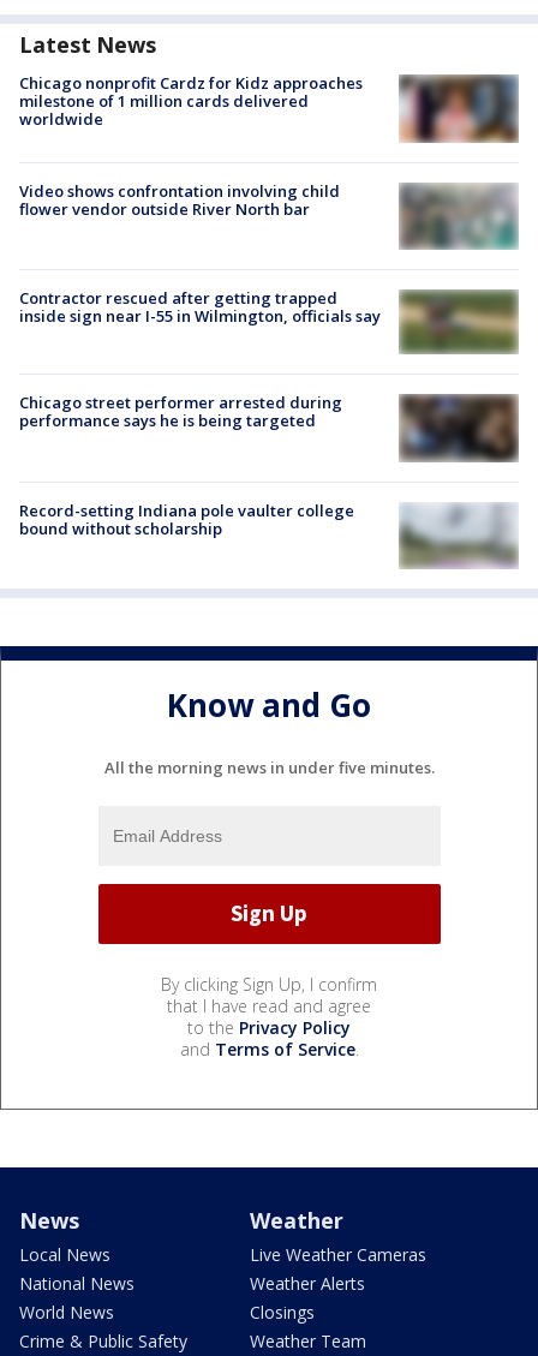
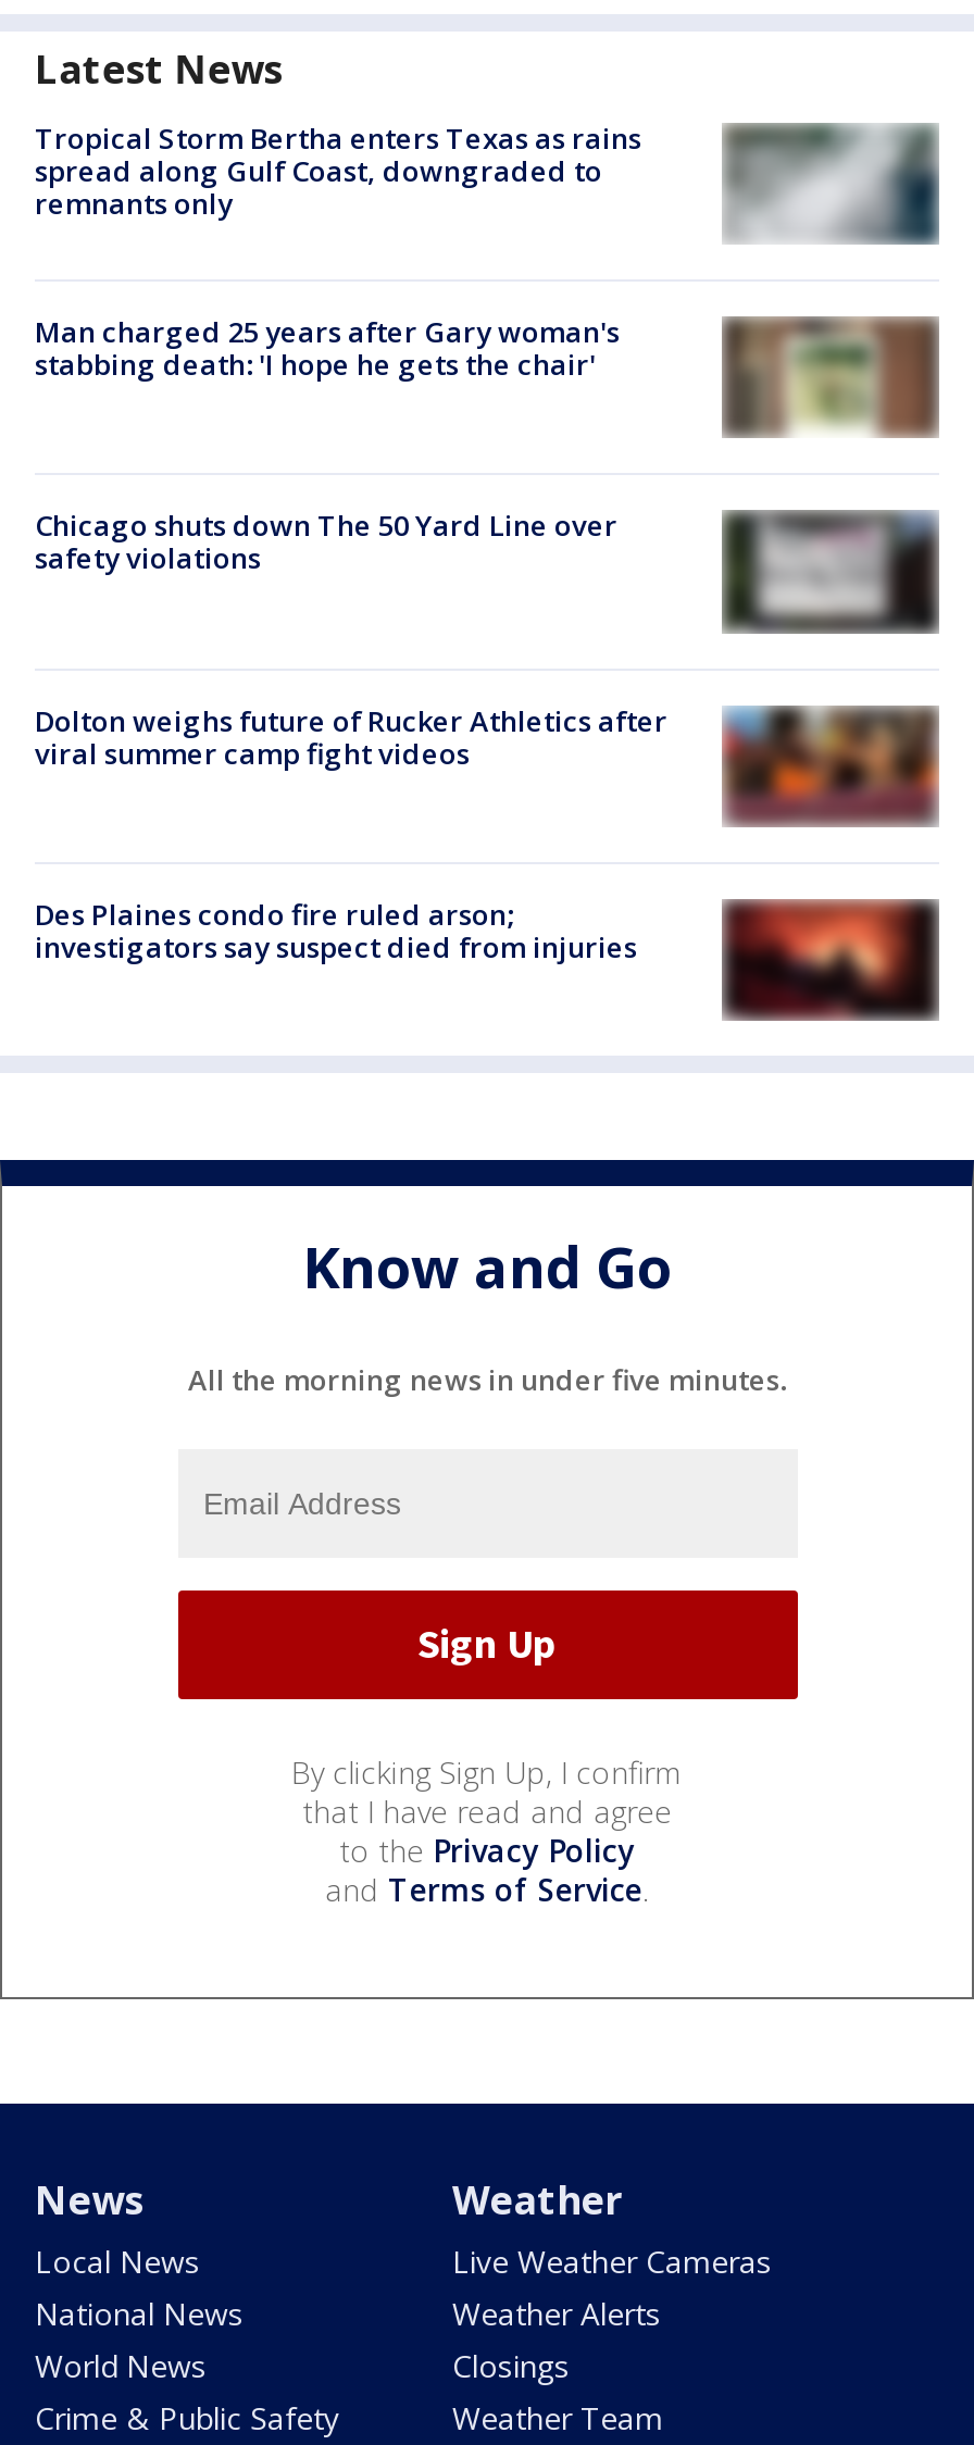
- [image]
- Chicago nonprofit Cardz for Kidz approaches
- milestone of 1 million cards delivered
- worldwide
+ [image]
+ Tropical Storm Bertha enters Texas as rains
+ spread along Gulf Coast, downgraded to
+ remnants only

- Video shows confrontation involving child
- flower vendor outside River North bar
+ Man charged 25 years after Gary woman's
+ stabbing death: 'I hope he gets the chair'

- [image]
+ [image]

- Contractor rescued after getting trapped
- inside sign near I-55 in Wilmington, officials say
+ Chicago shuts down The 50 Yard Line over
+ safety violations

- [image]
+ [image]

- Chicago street performer arrested during
- performance says he is being targeted
+ Dolton weighs future of Rucker Athletics after
+ viral summer camp fight videos

- [image]
+ [image]

- [image]
- Record-setting Indiana pole vaulter college
- bound without scholarship
+ [image]
+ Des Plaines condo fire ruled arson;
+ investigators say suspect died from injuries
